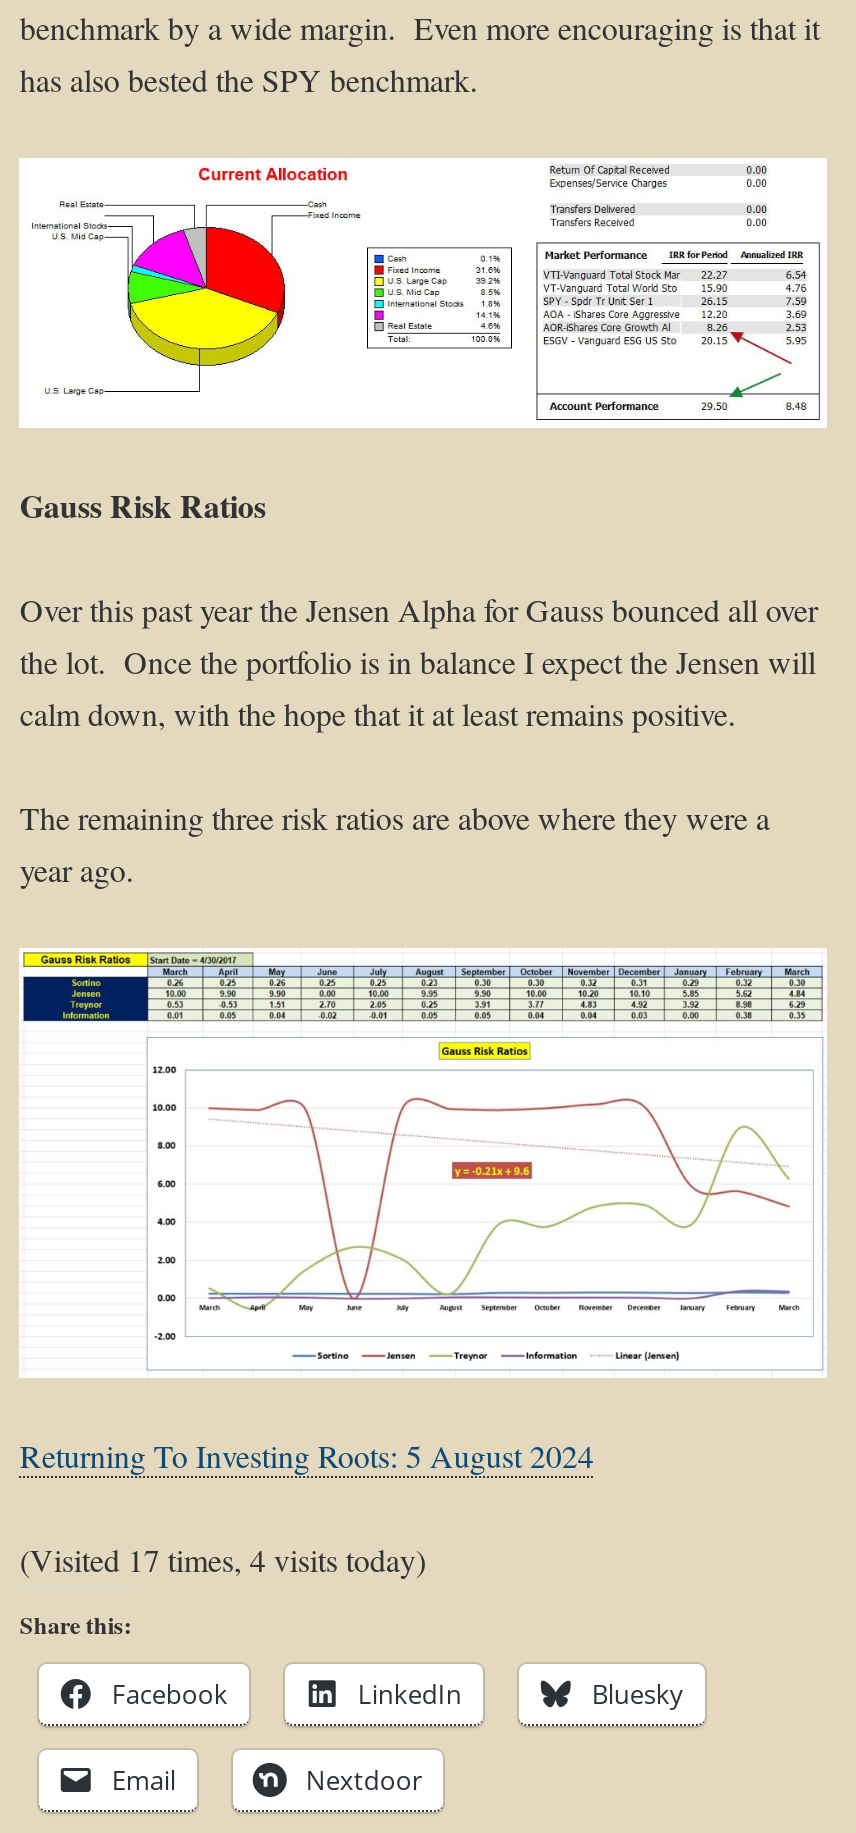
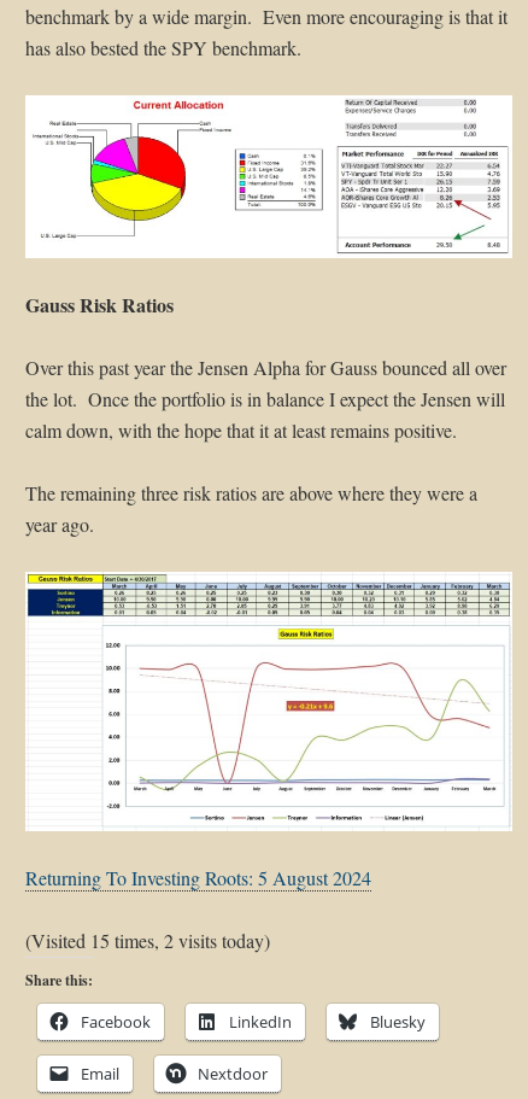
- (Visited 17 times, 4 visits today)
+ (Visited 15 times, 2 visits today)
